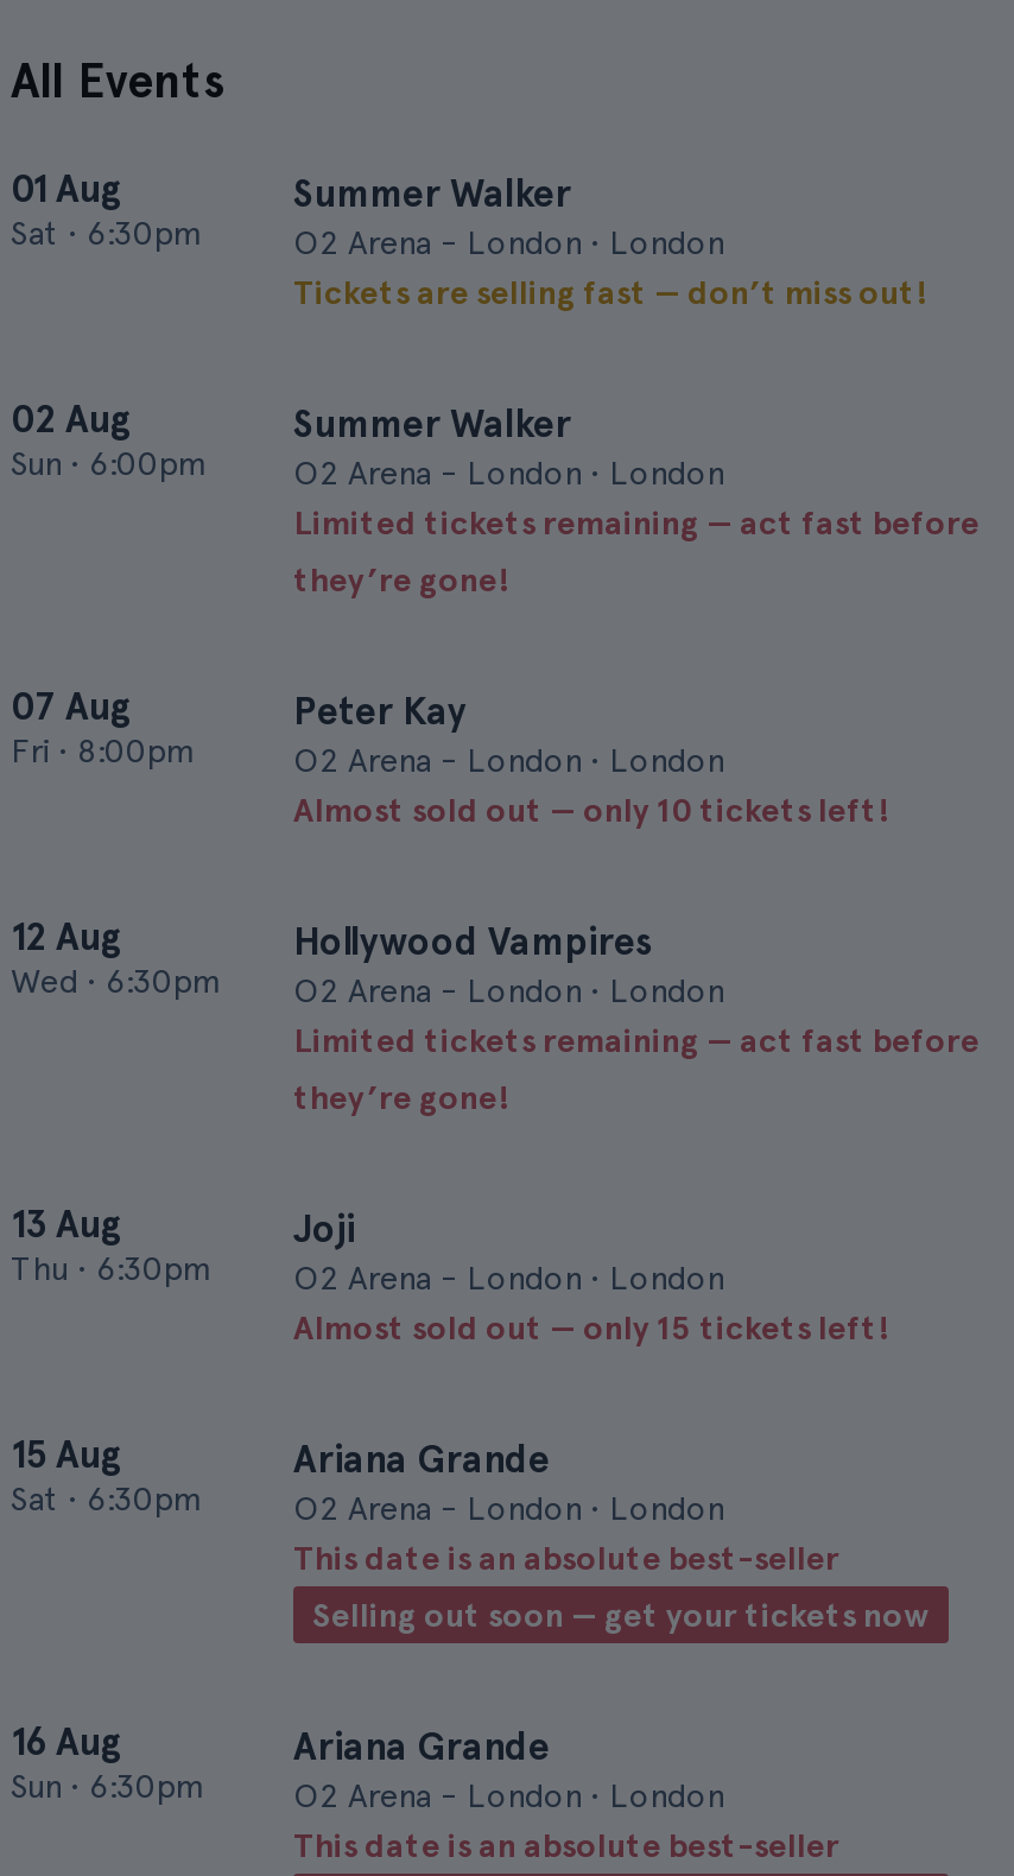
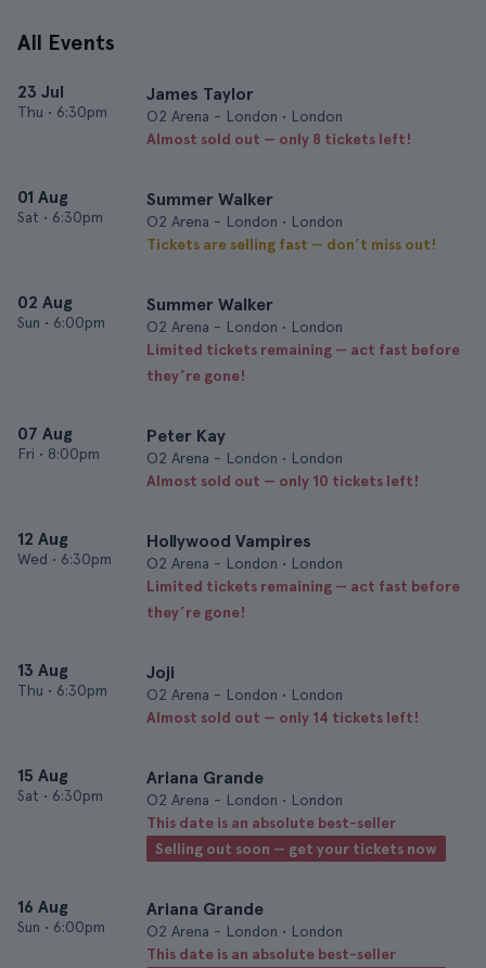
+ 23 Jul
+ Thu • 6:30pm

+ James Taylor
+ O2 Arena - London • London
+ Almost sold out — only 8 tickets left!

- Almost sold out — only 15 tickets left!
+ Almost sold out — only 14 tickets left!

- Sun • 6:30pm
+ Sun • 6:00pm
